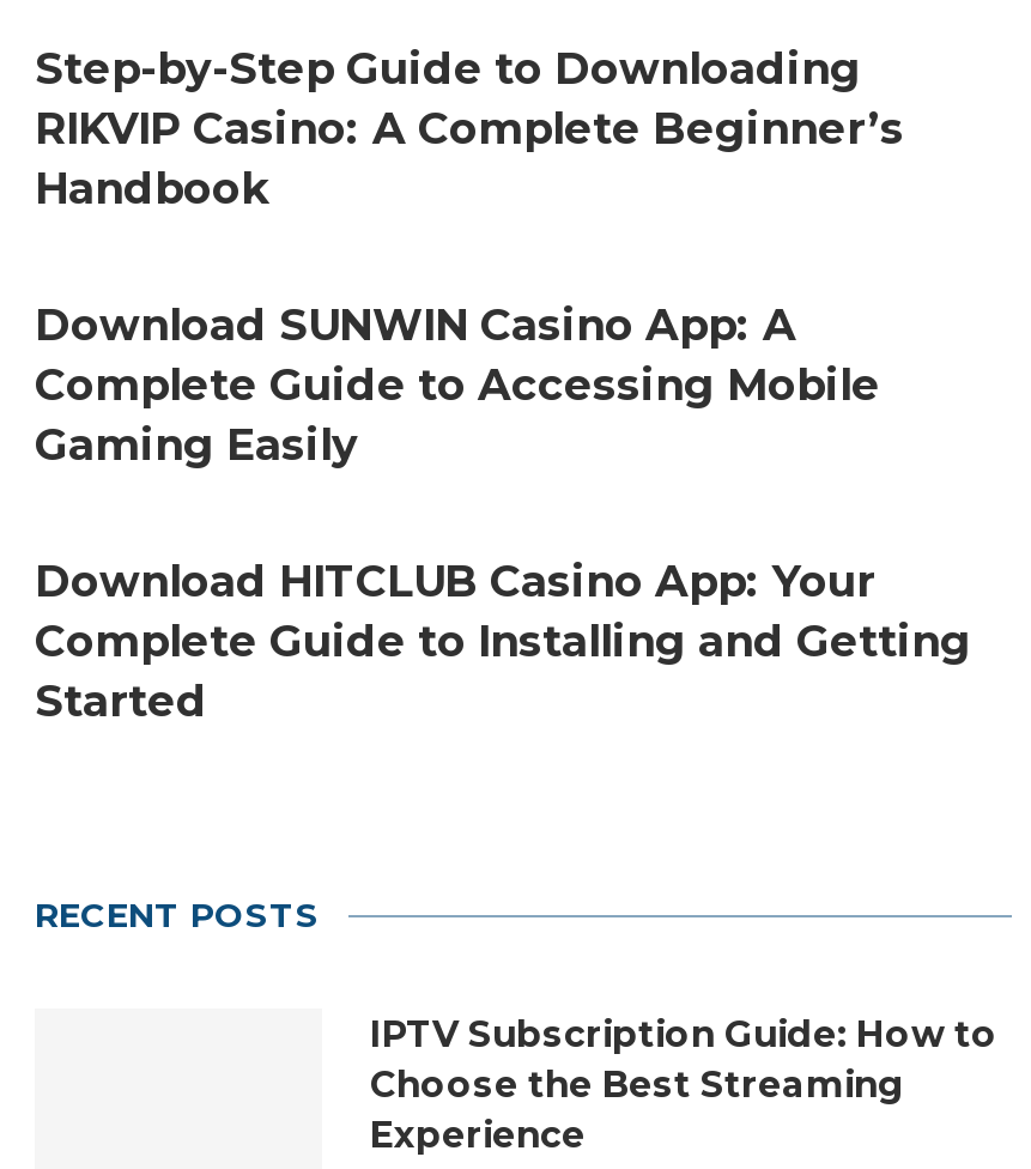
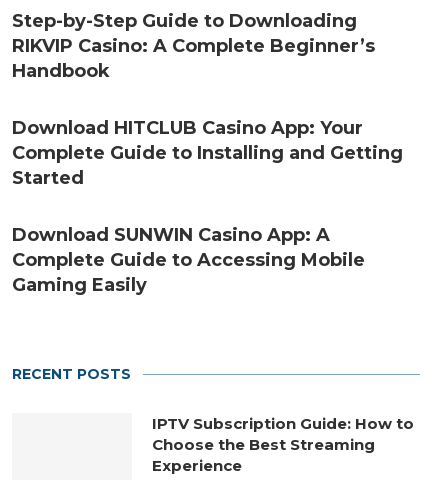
moved down: Download SUNWIN Casino App: A | Complete Guide to Accessing Mobile | Gaming Easily

moved up: Download HITCLUB Casino App: Your | Complete Guide to Installing and Getting | Started
